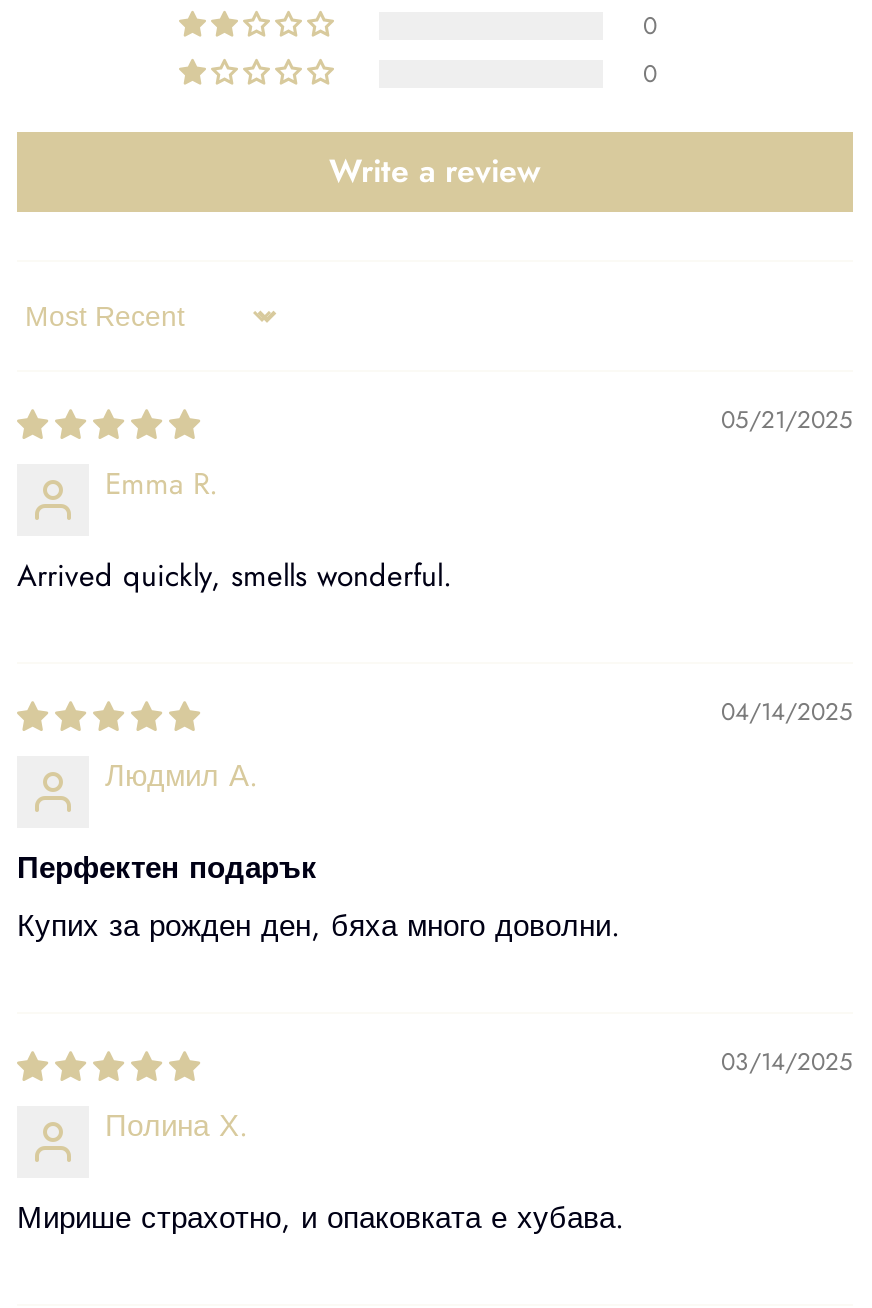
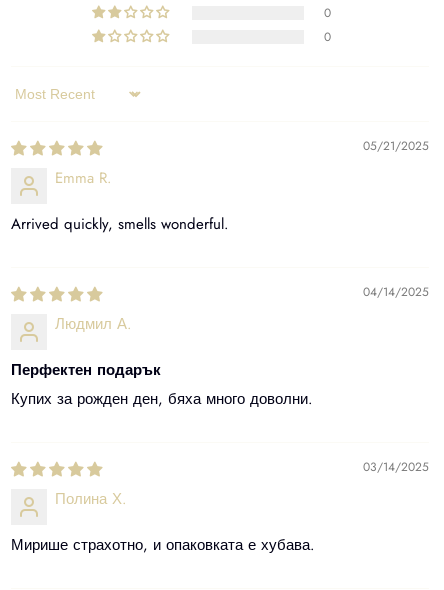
- Write a review
